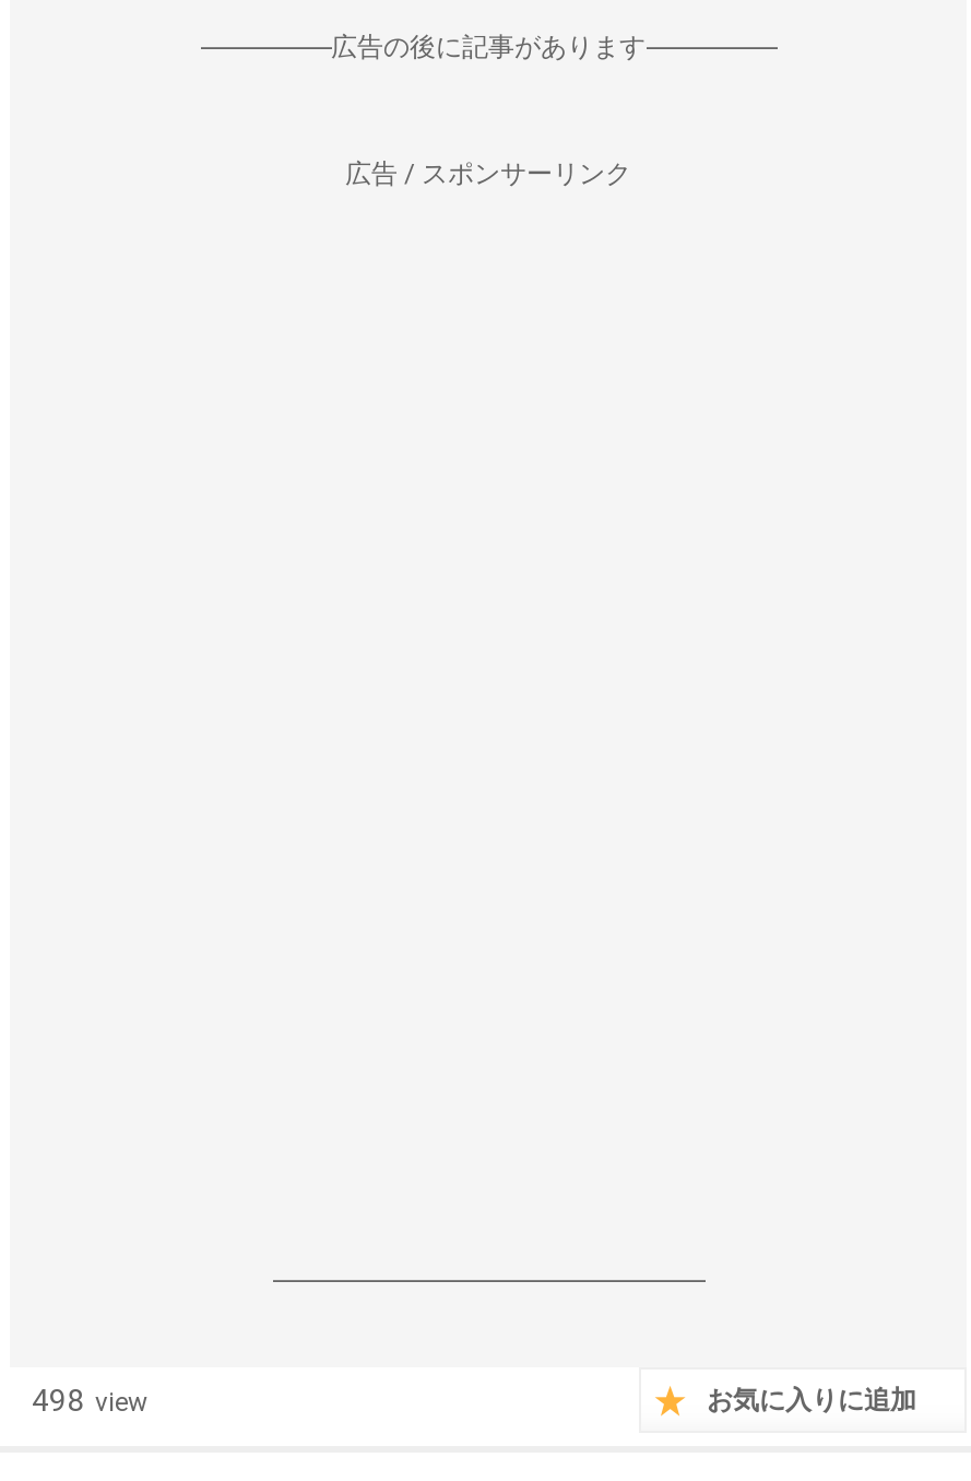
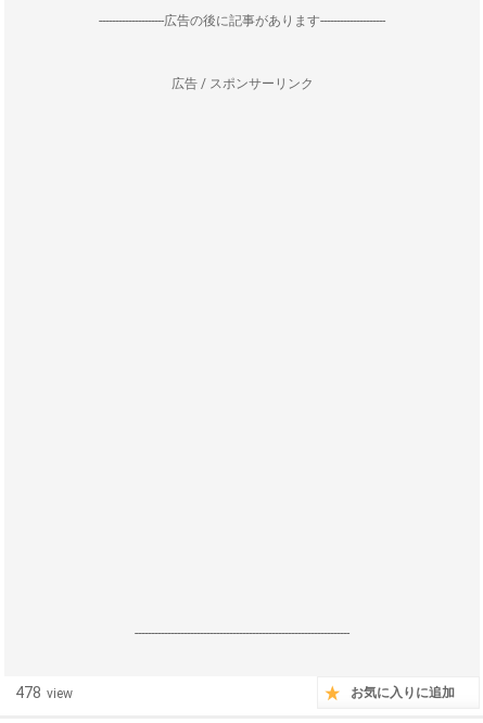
- 498 view
+ 478 view
